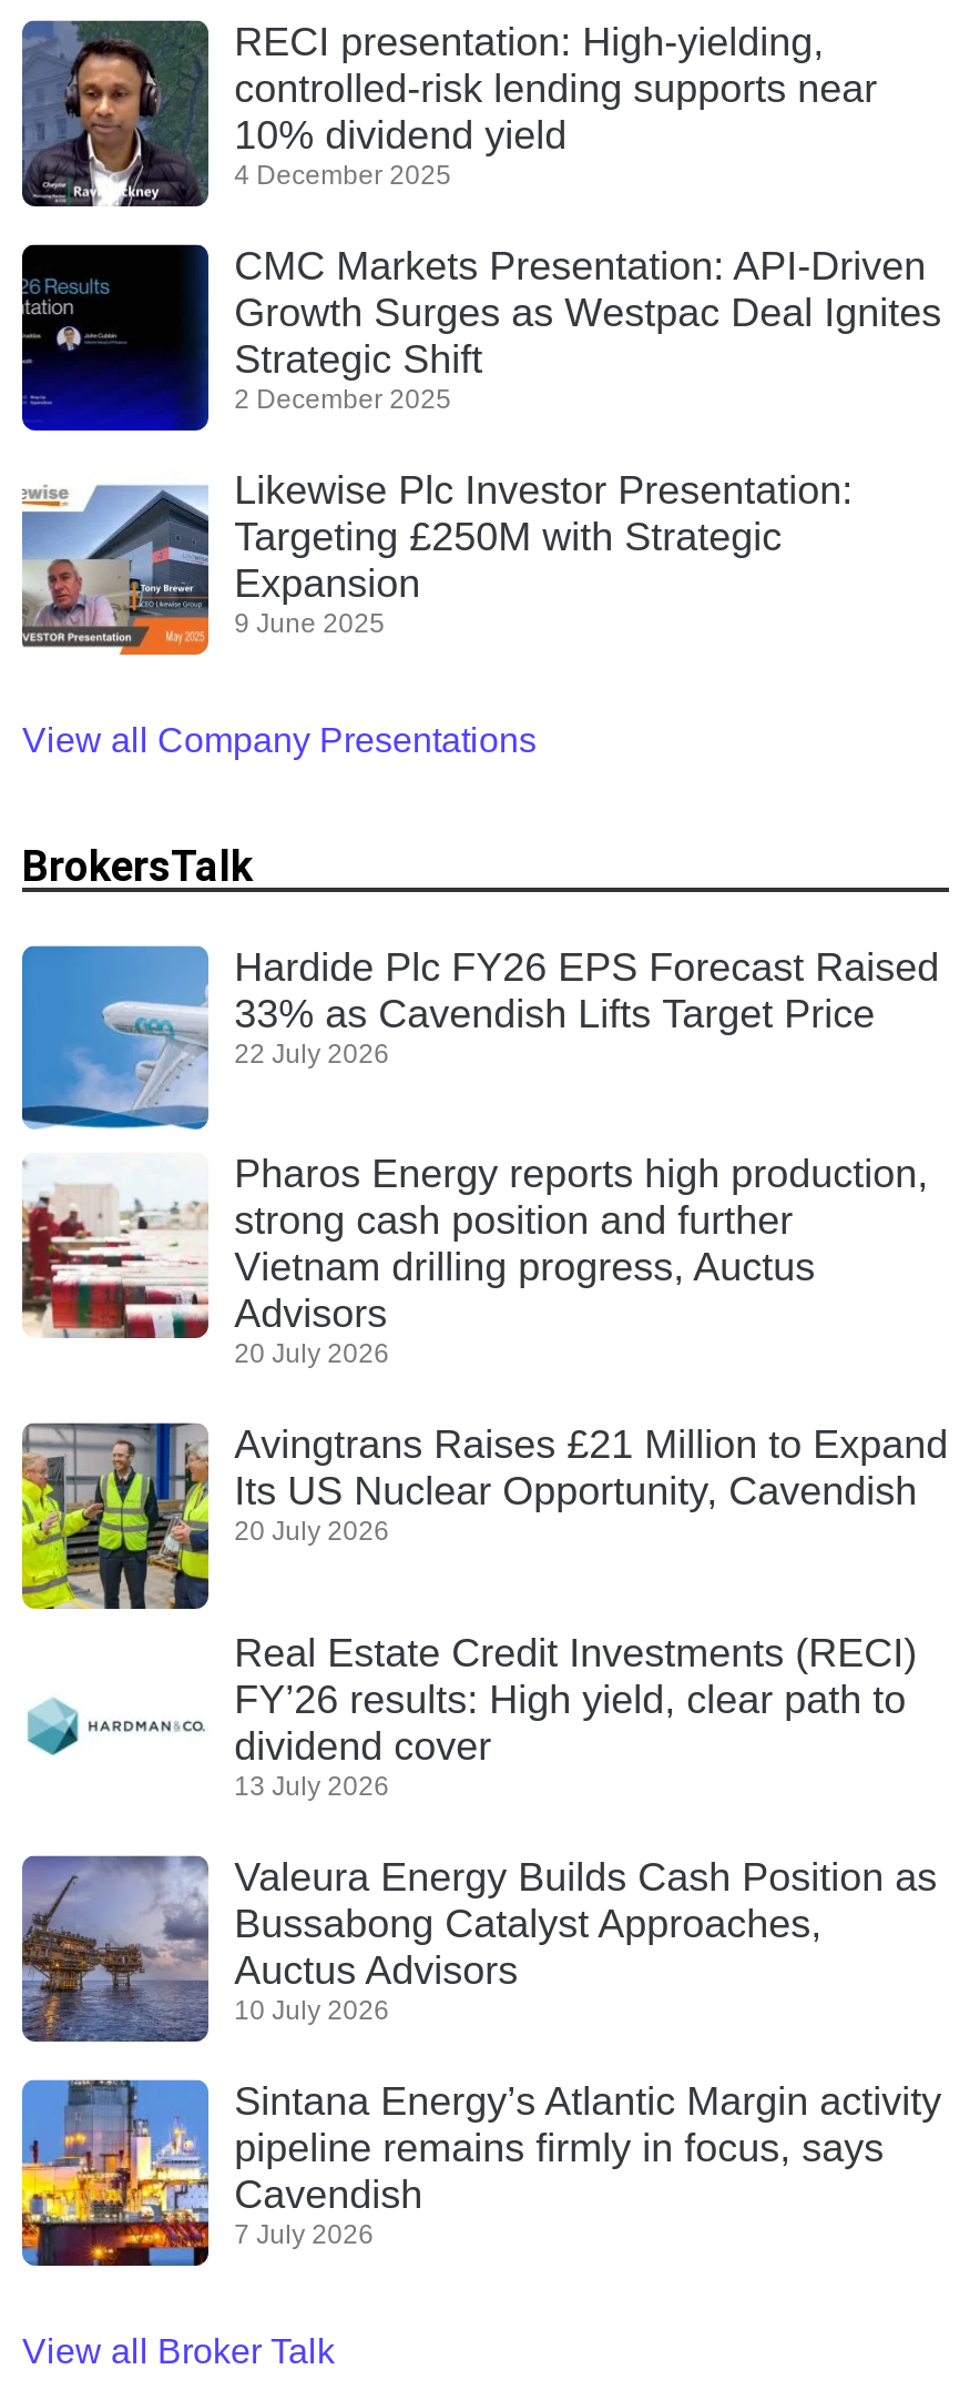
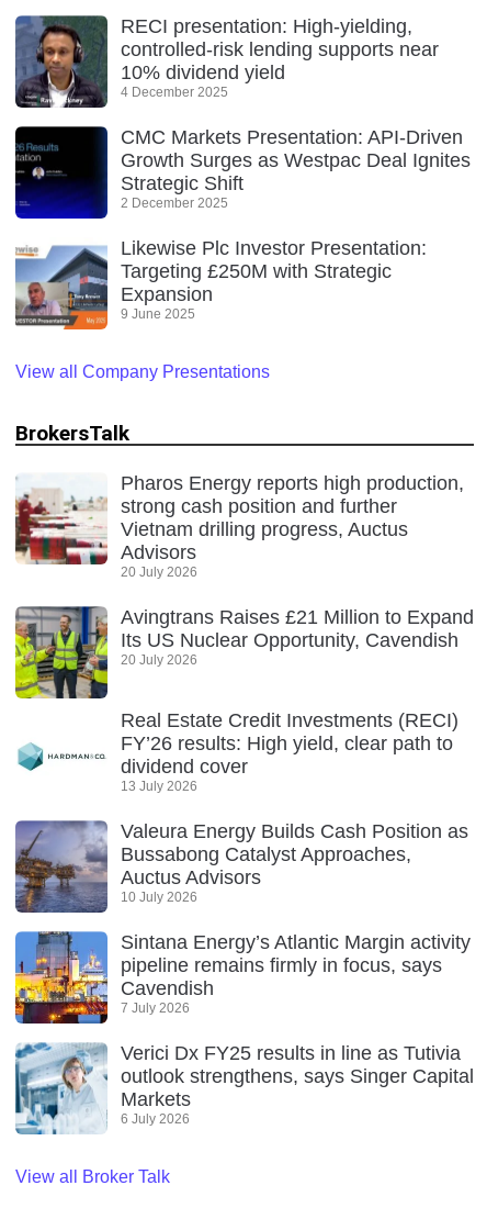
- [image]
- Hardide Plc FY26 EPS Forecast Raised
- 33% as Cavendish Lifts Target Price
- 22 July 2026

moved up: [image] | Pharos Energy reports high production, | strong cash position and further | ... | Cavendish | 7 July 2026

+ [image]
+ Verici Dx FY25 results in line as Tutivia
+ outlook strengthens, says Singer Capital
+ Markets
+ 6 July 2026
